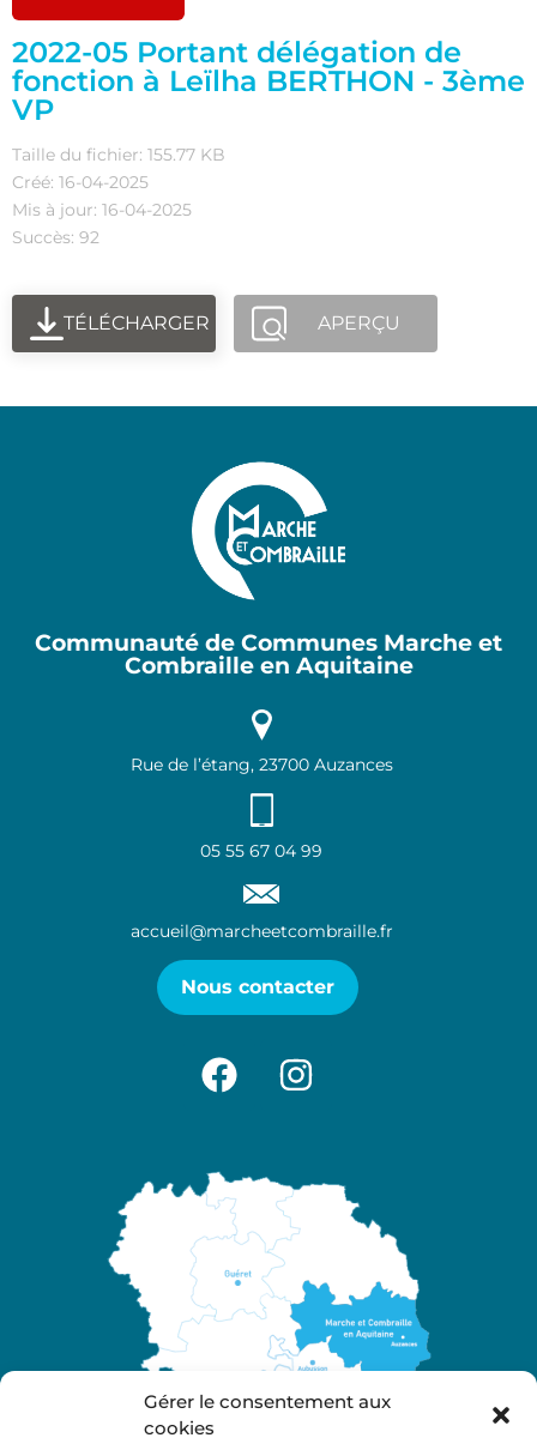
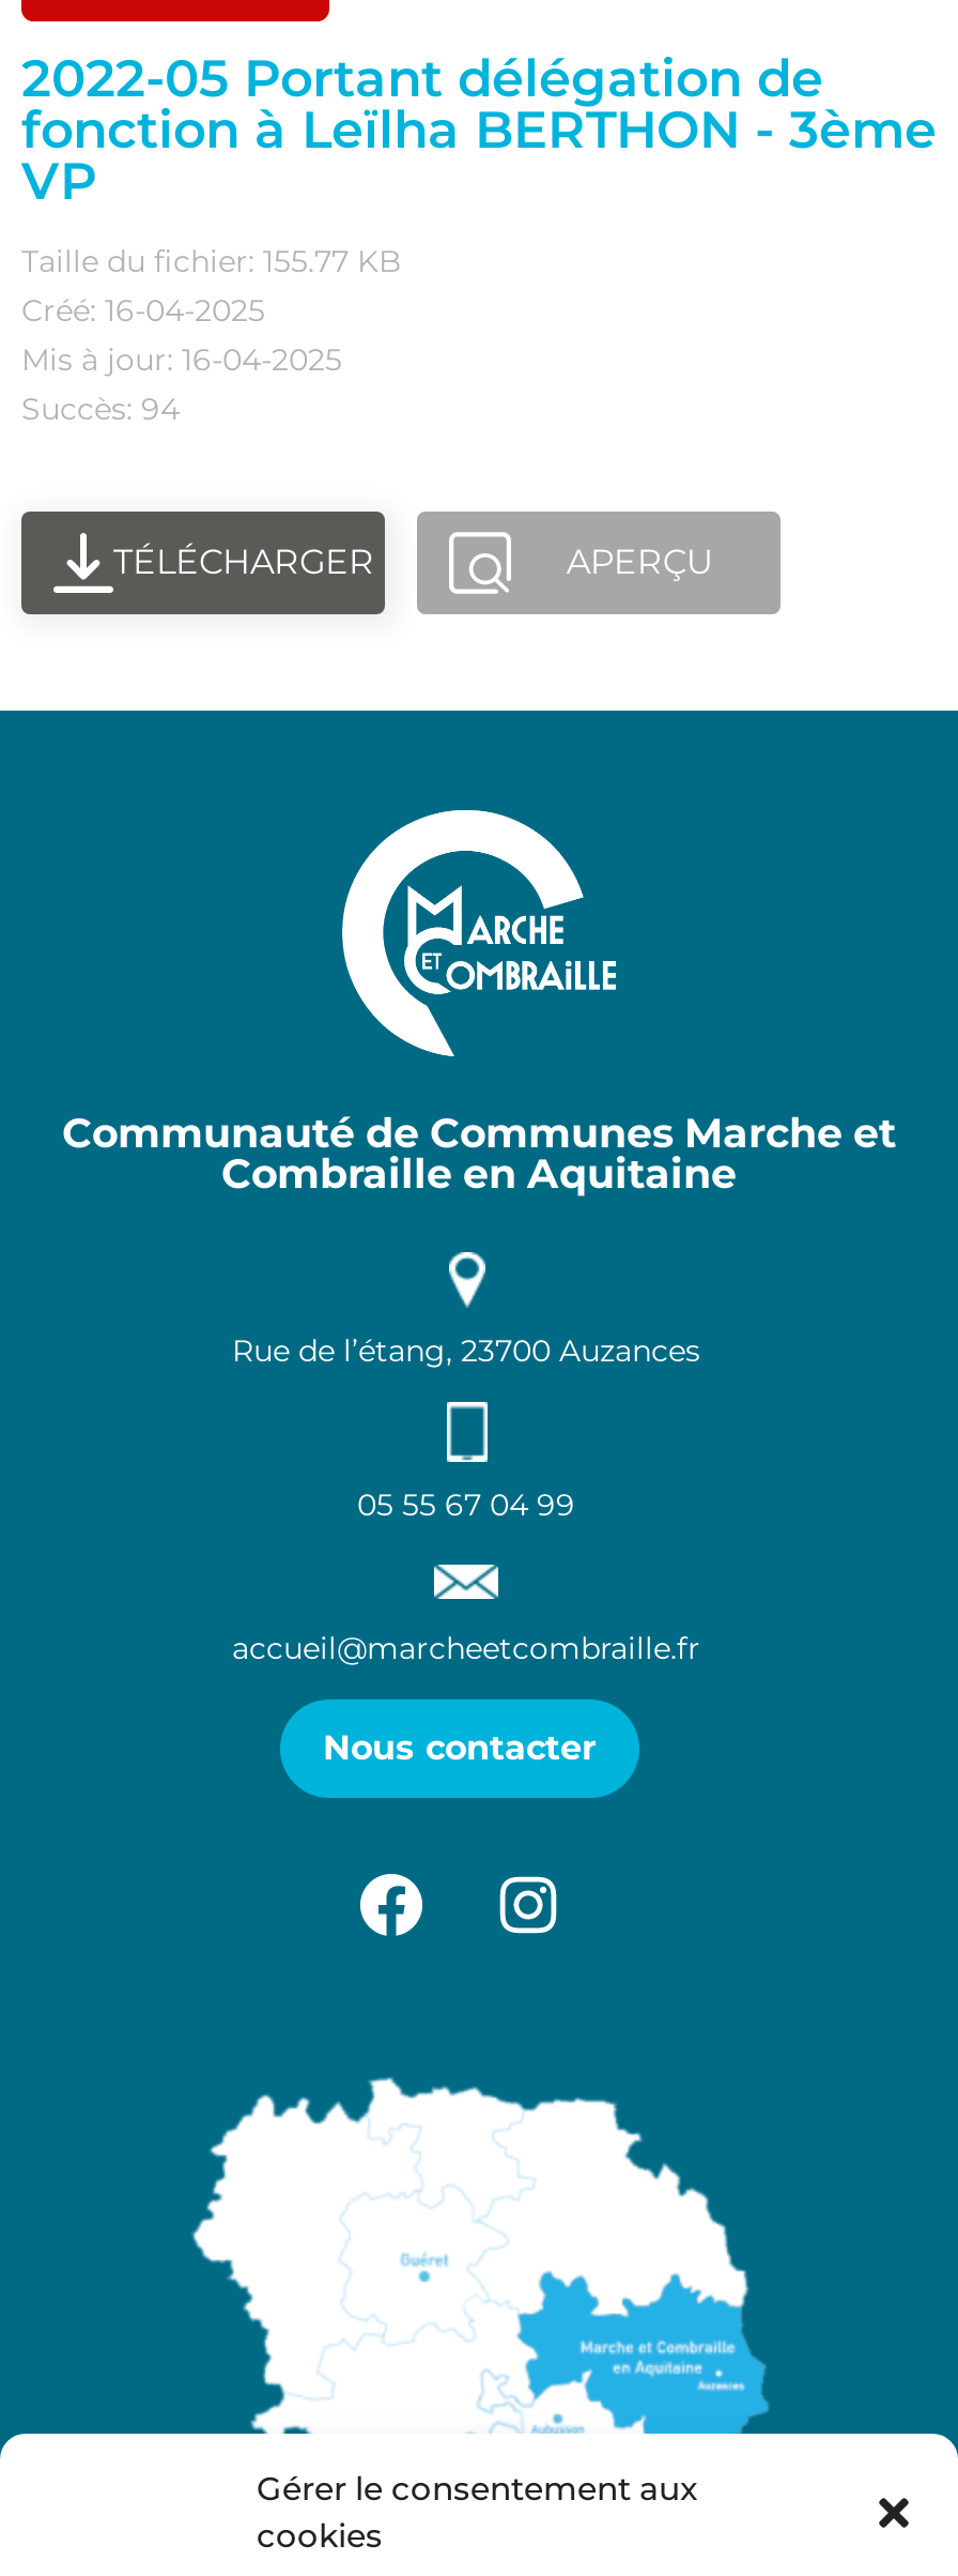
- Succès: 92
+ Succès: 94
